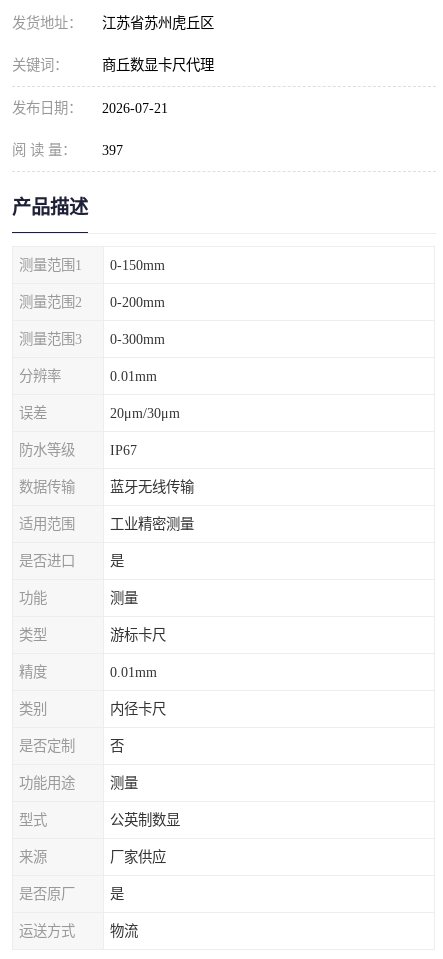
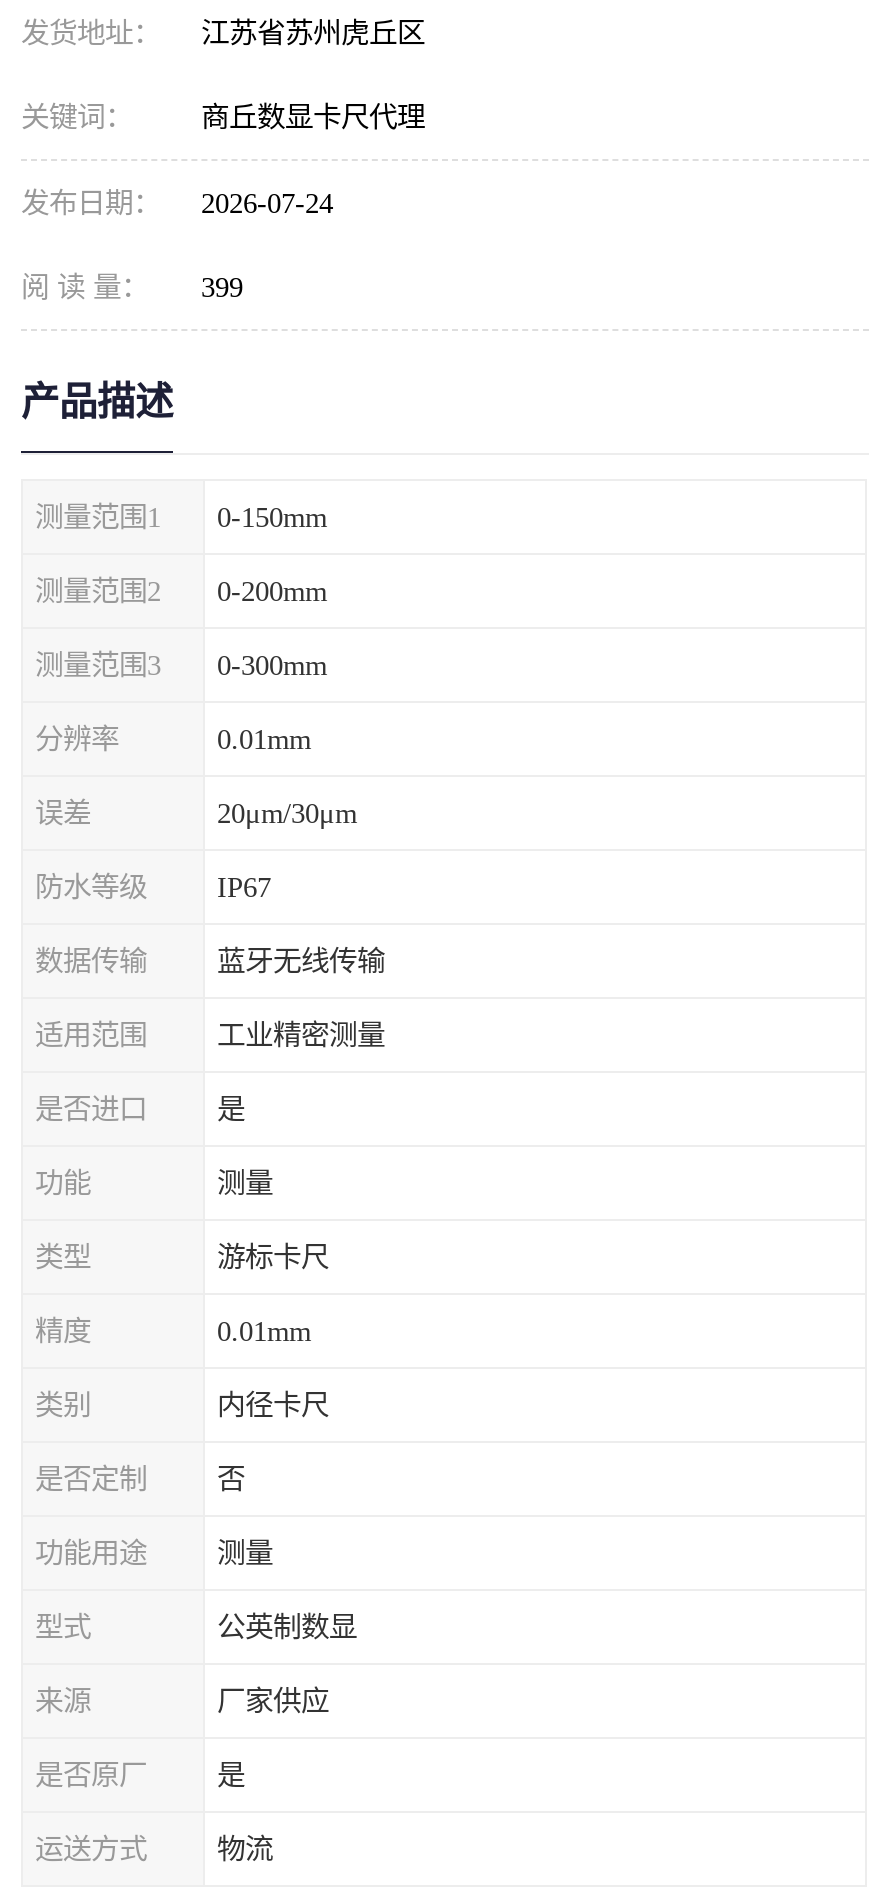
- 发布日期： 2026-07-21
+ 发布日期： 2026-07-24

- 阅 读 量： 397
+ 阅 读 量： 399
